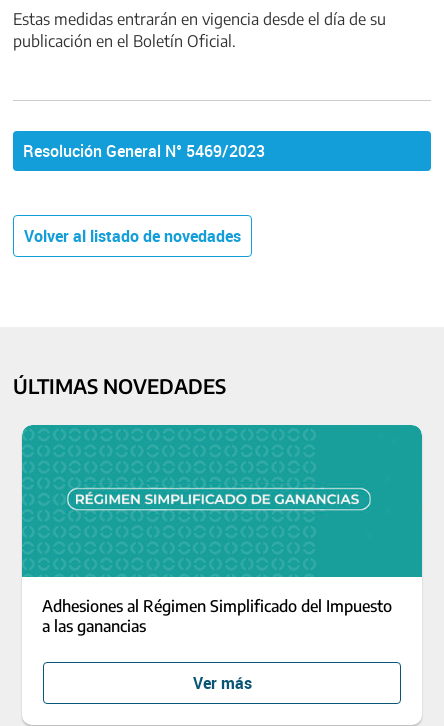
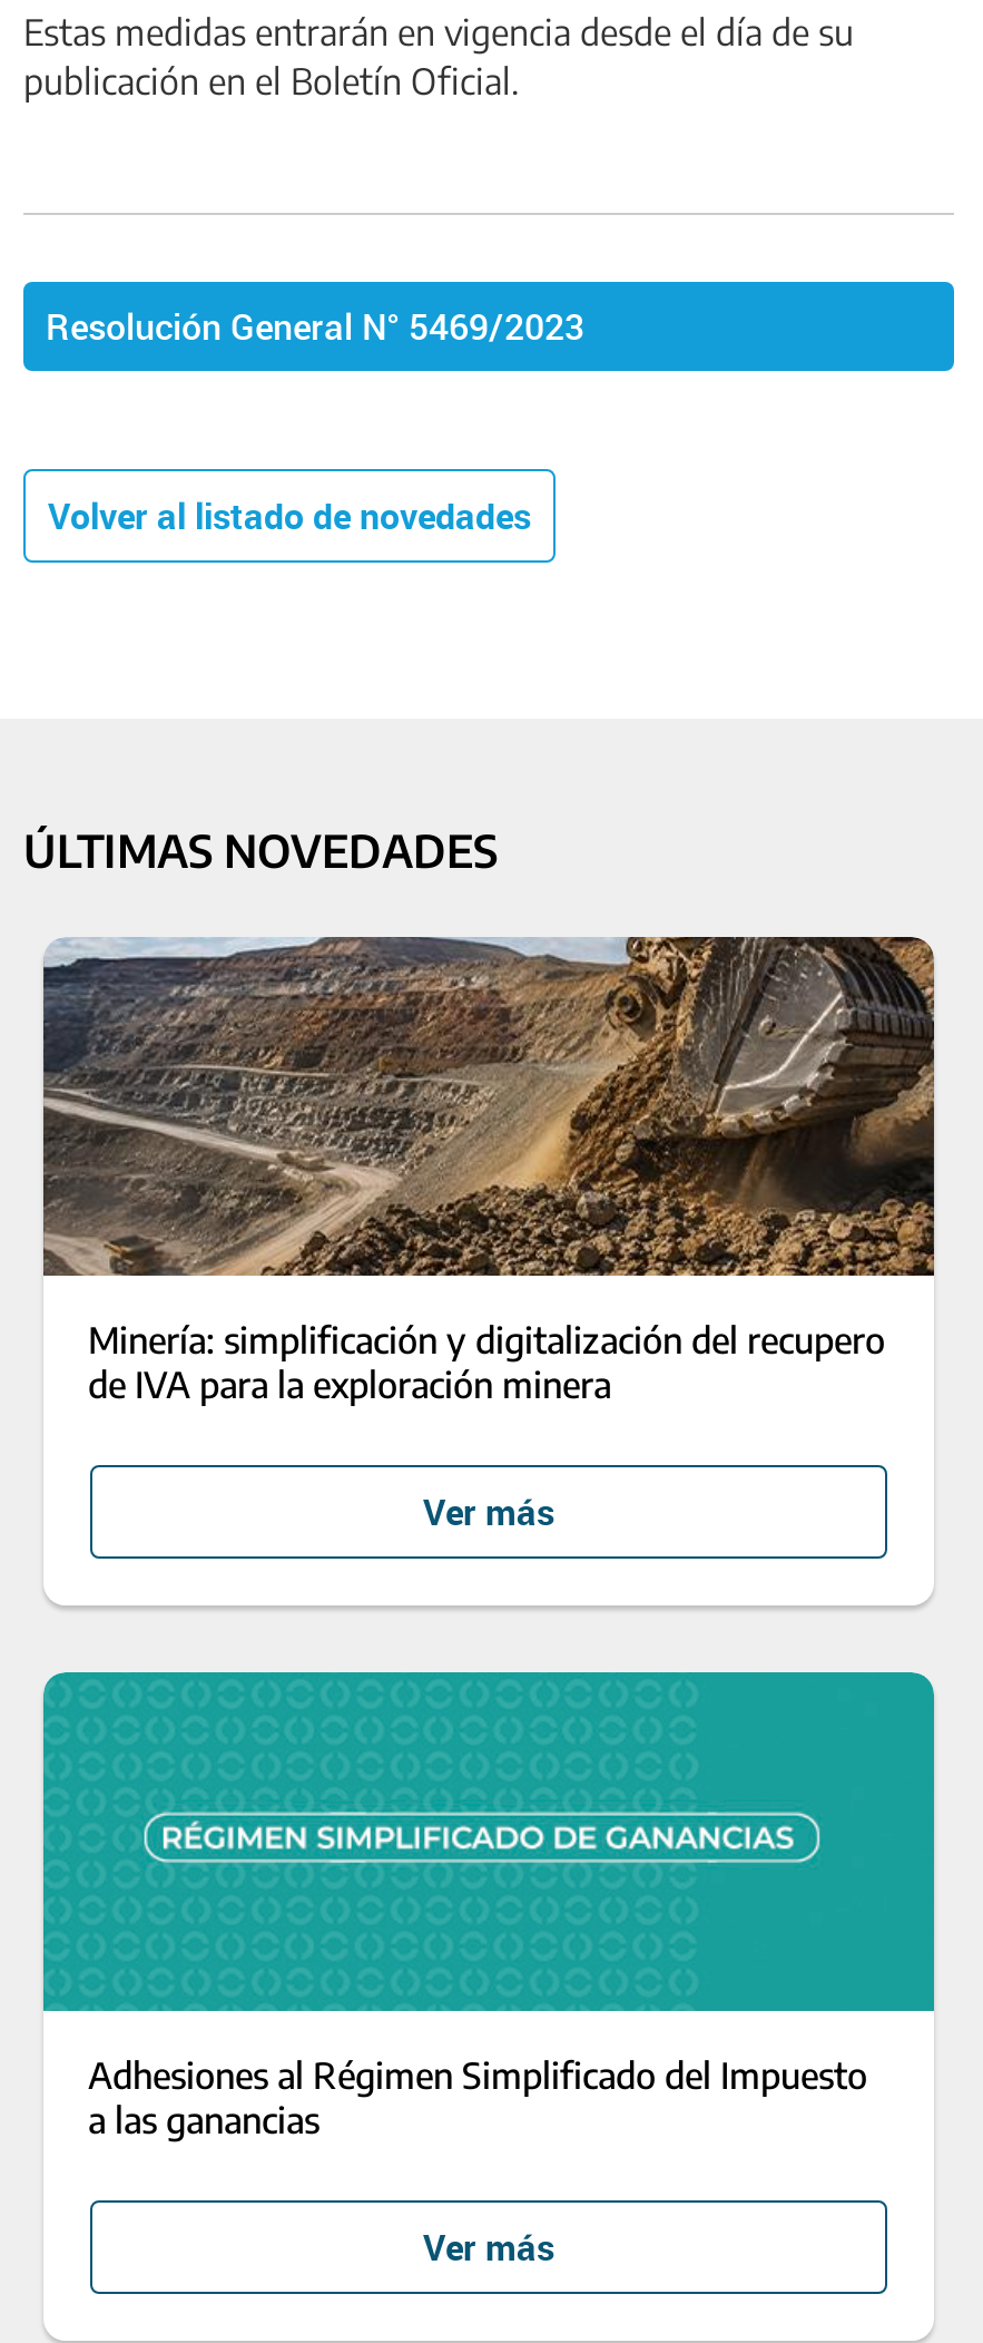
+ [image]
+ Minería: simplificación y digitalización del recupero
+ de IVA para la exploración minera
+ Ver más
